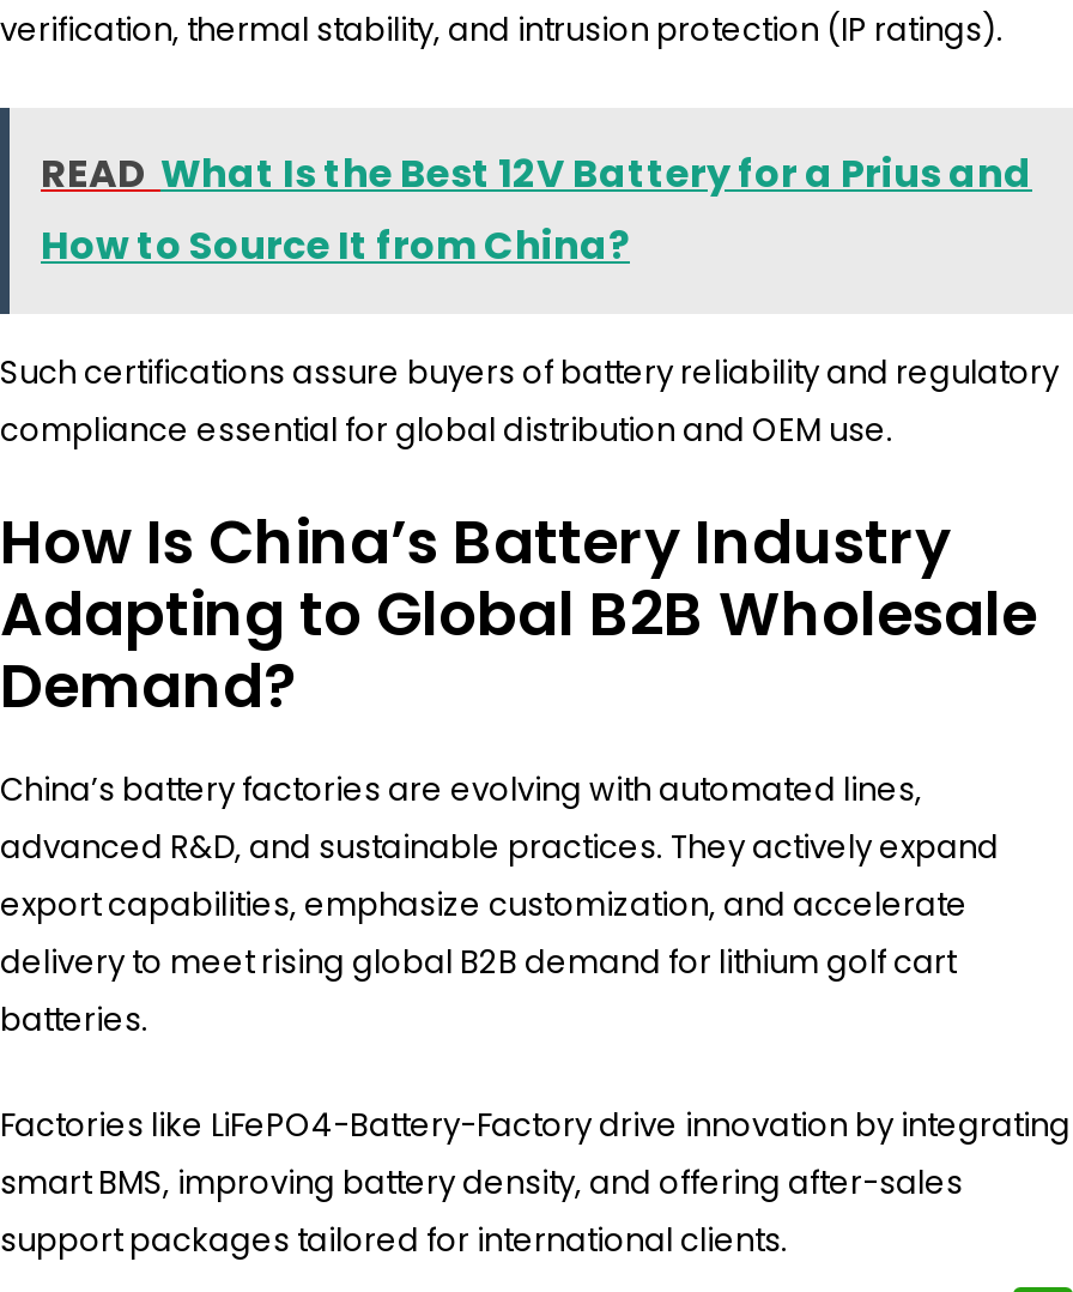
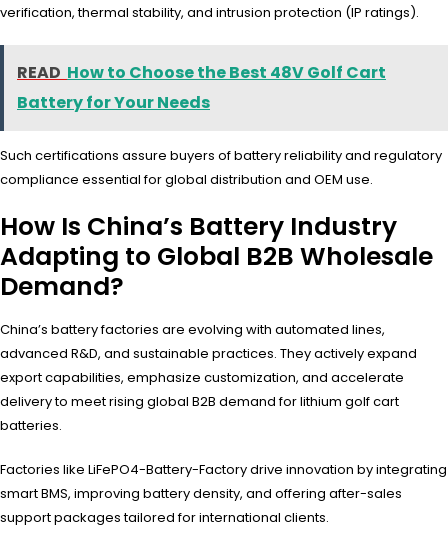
- READ What Is the Best 12V Battery for a Prius and
- How to Source It from China?
+ READ How to Choose the Best 48V Golf Cart
+ Battery for Your Needs
